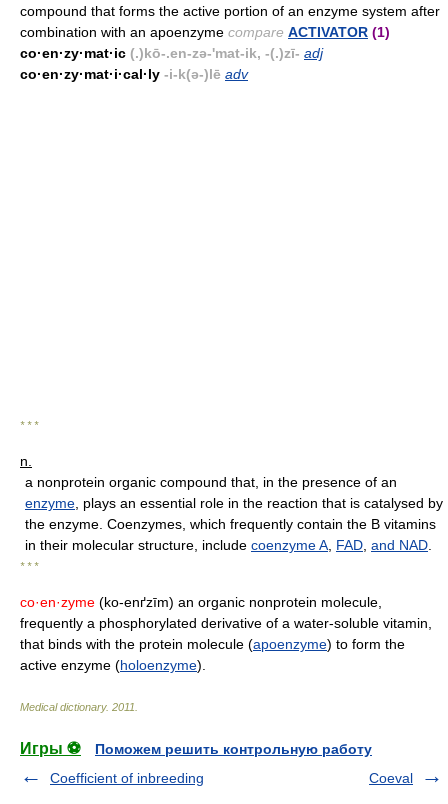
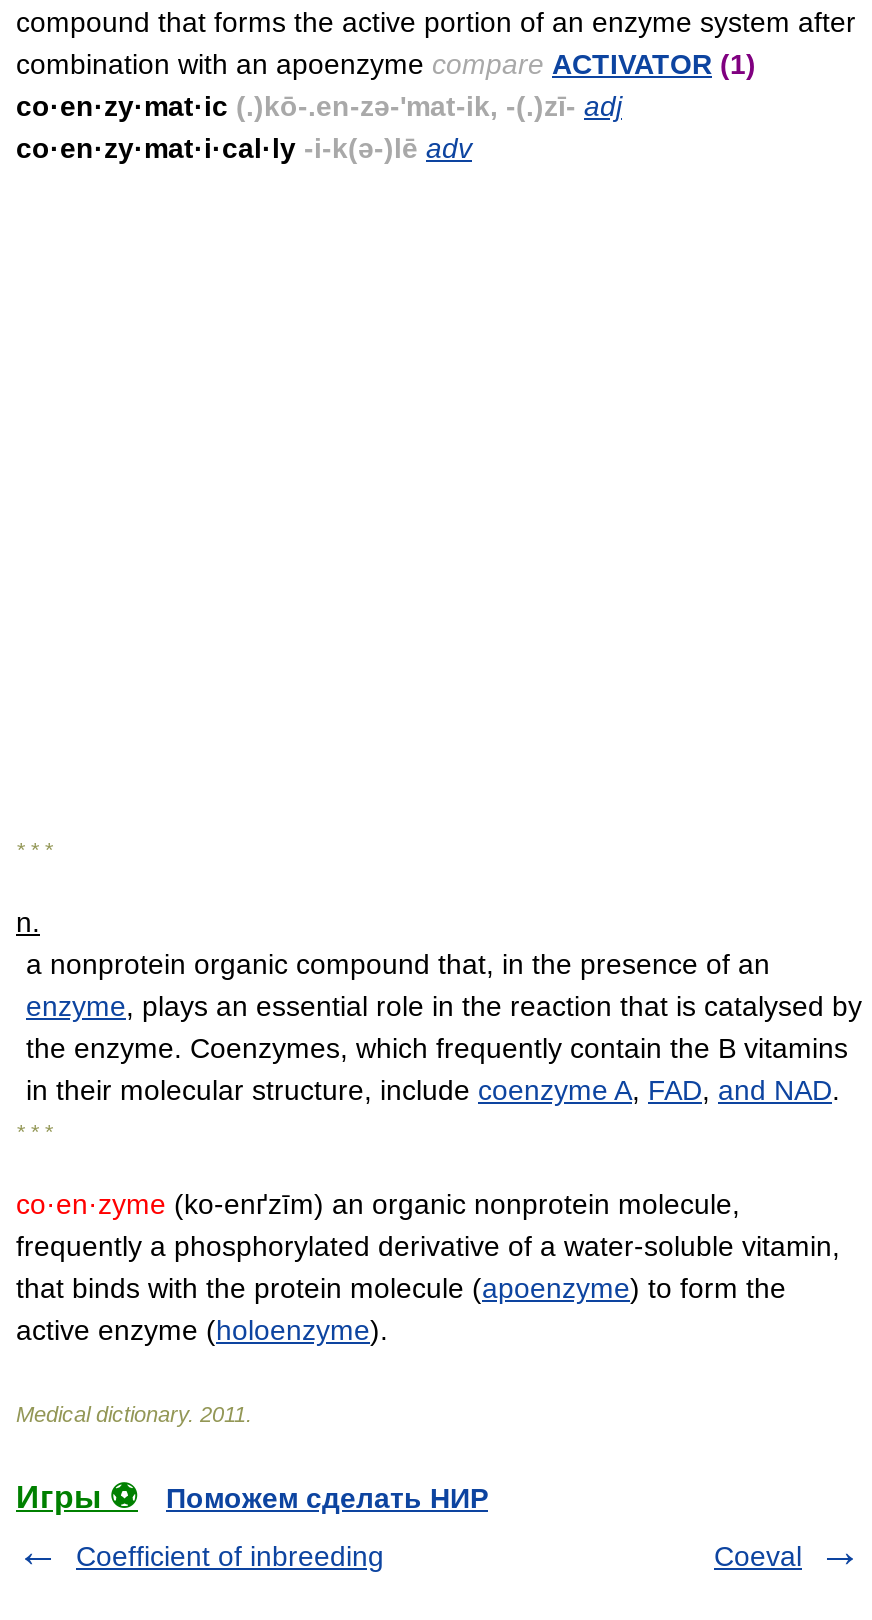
- Поможем решить контрольную работу
+ Поможем сделать НИР
